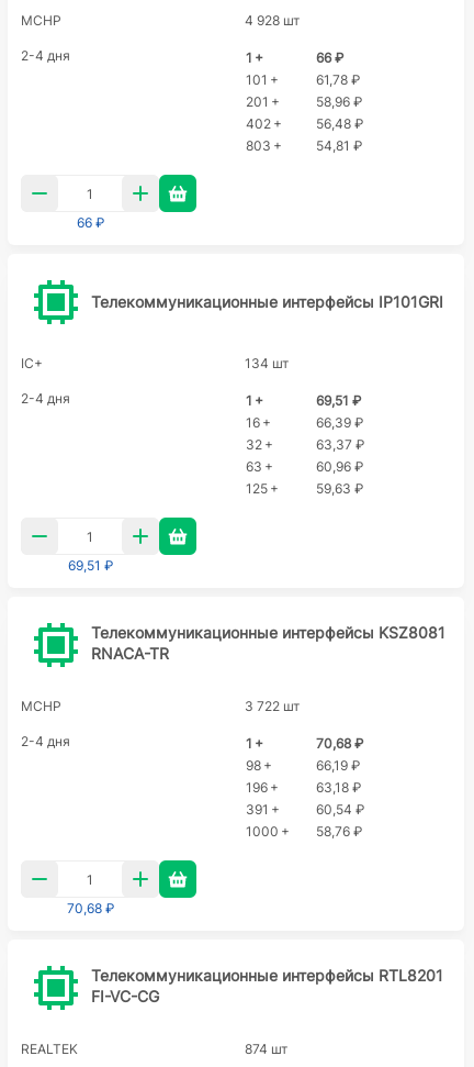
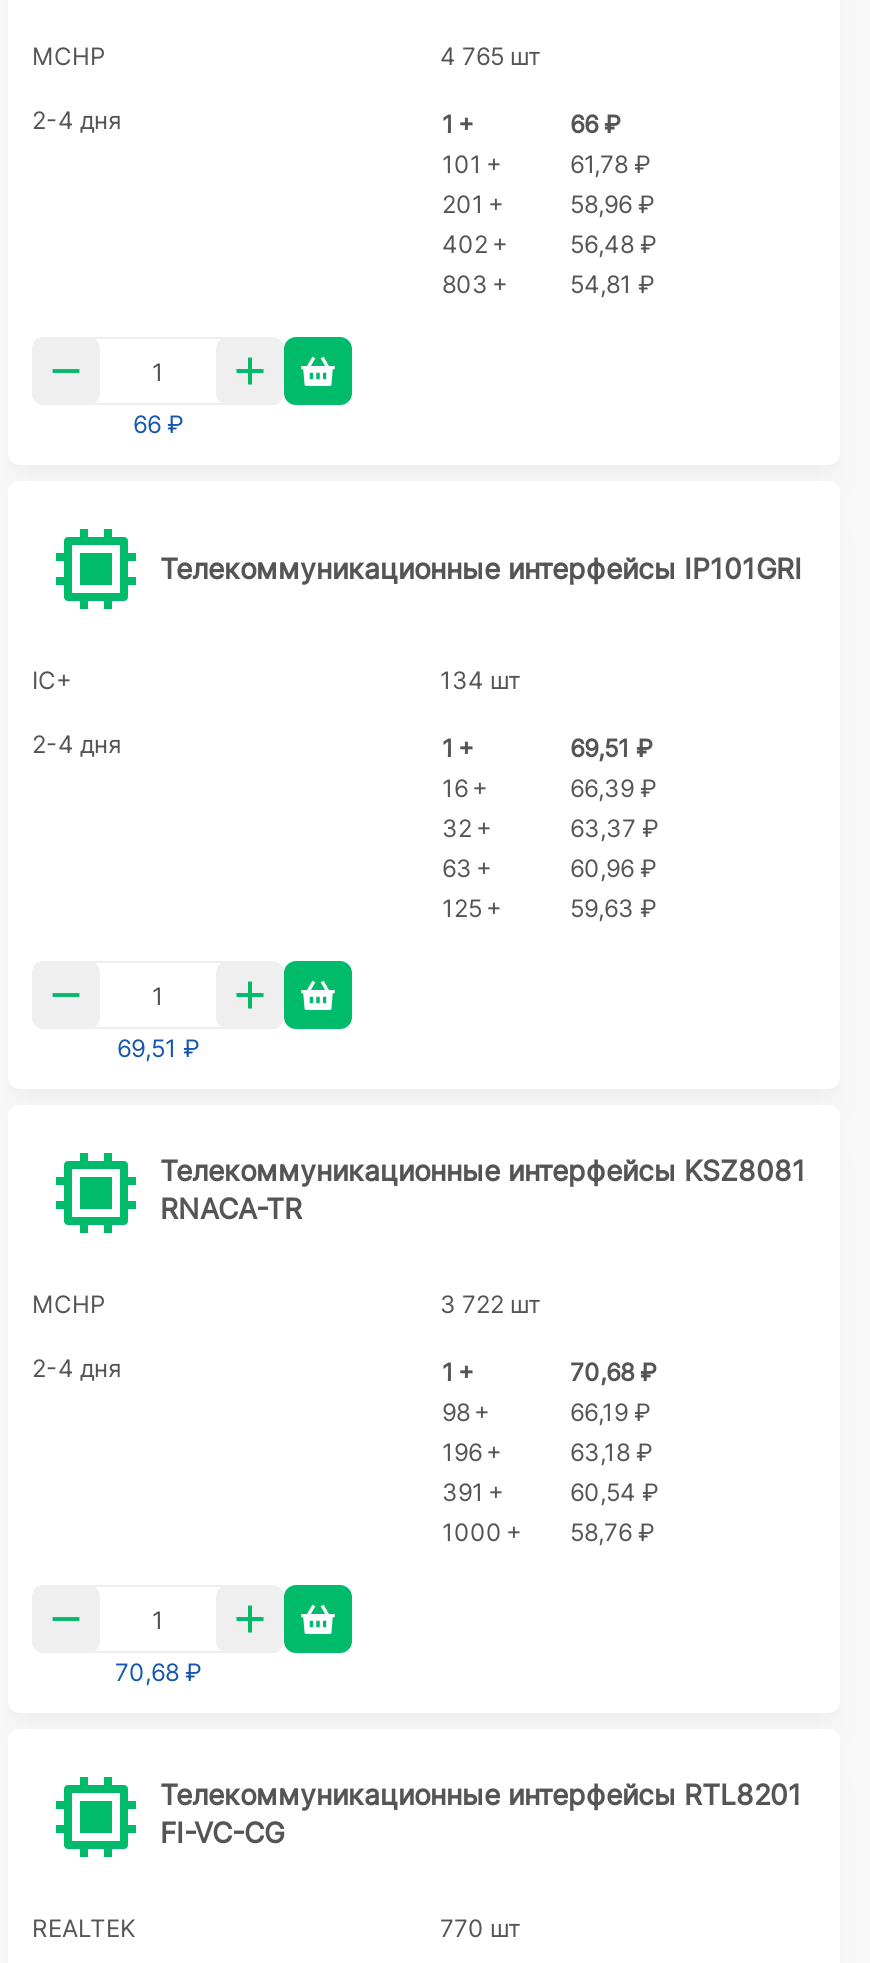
- 4 928 шт
+ 4 765 шт

- 874 шт
+ 770 шт
